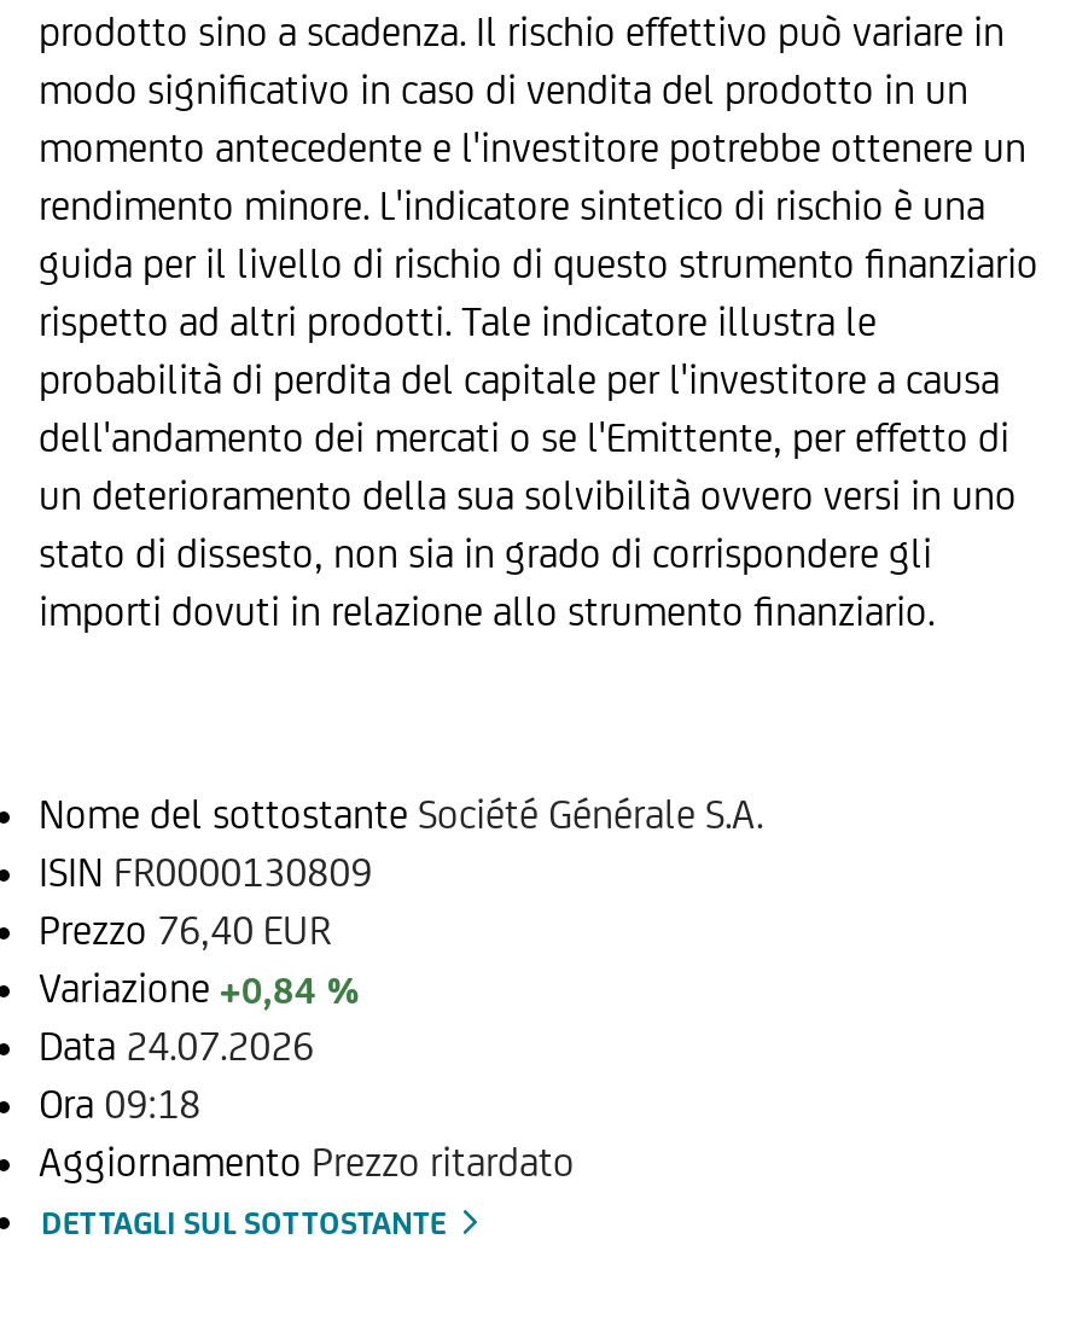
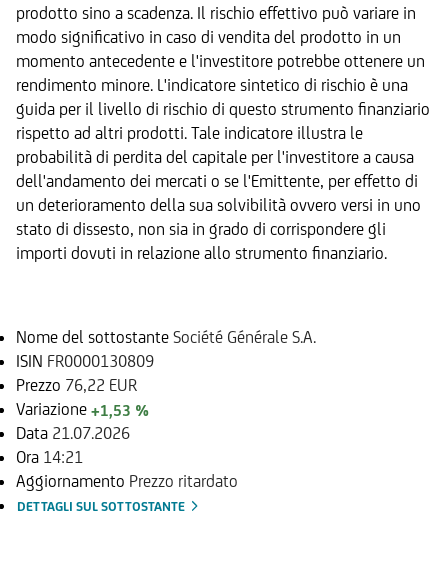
- Prezzo 76,40 EUR
+ Prezzo 76,22 EUR

- Variazione +0,84 %
+ Variazione +1,53 %

- Data 24.07.2026
+ Data 21.07.2026

- Ora 09:18
+ Ora 14:21
